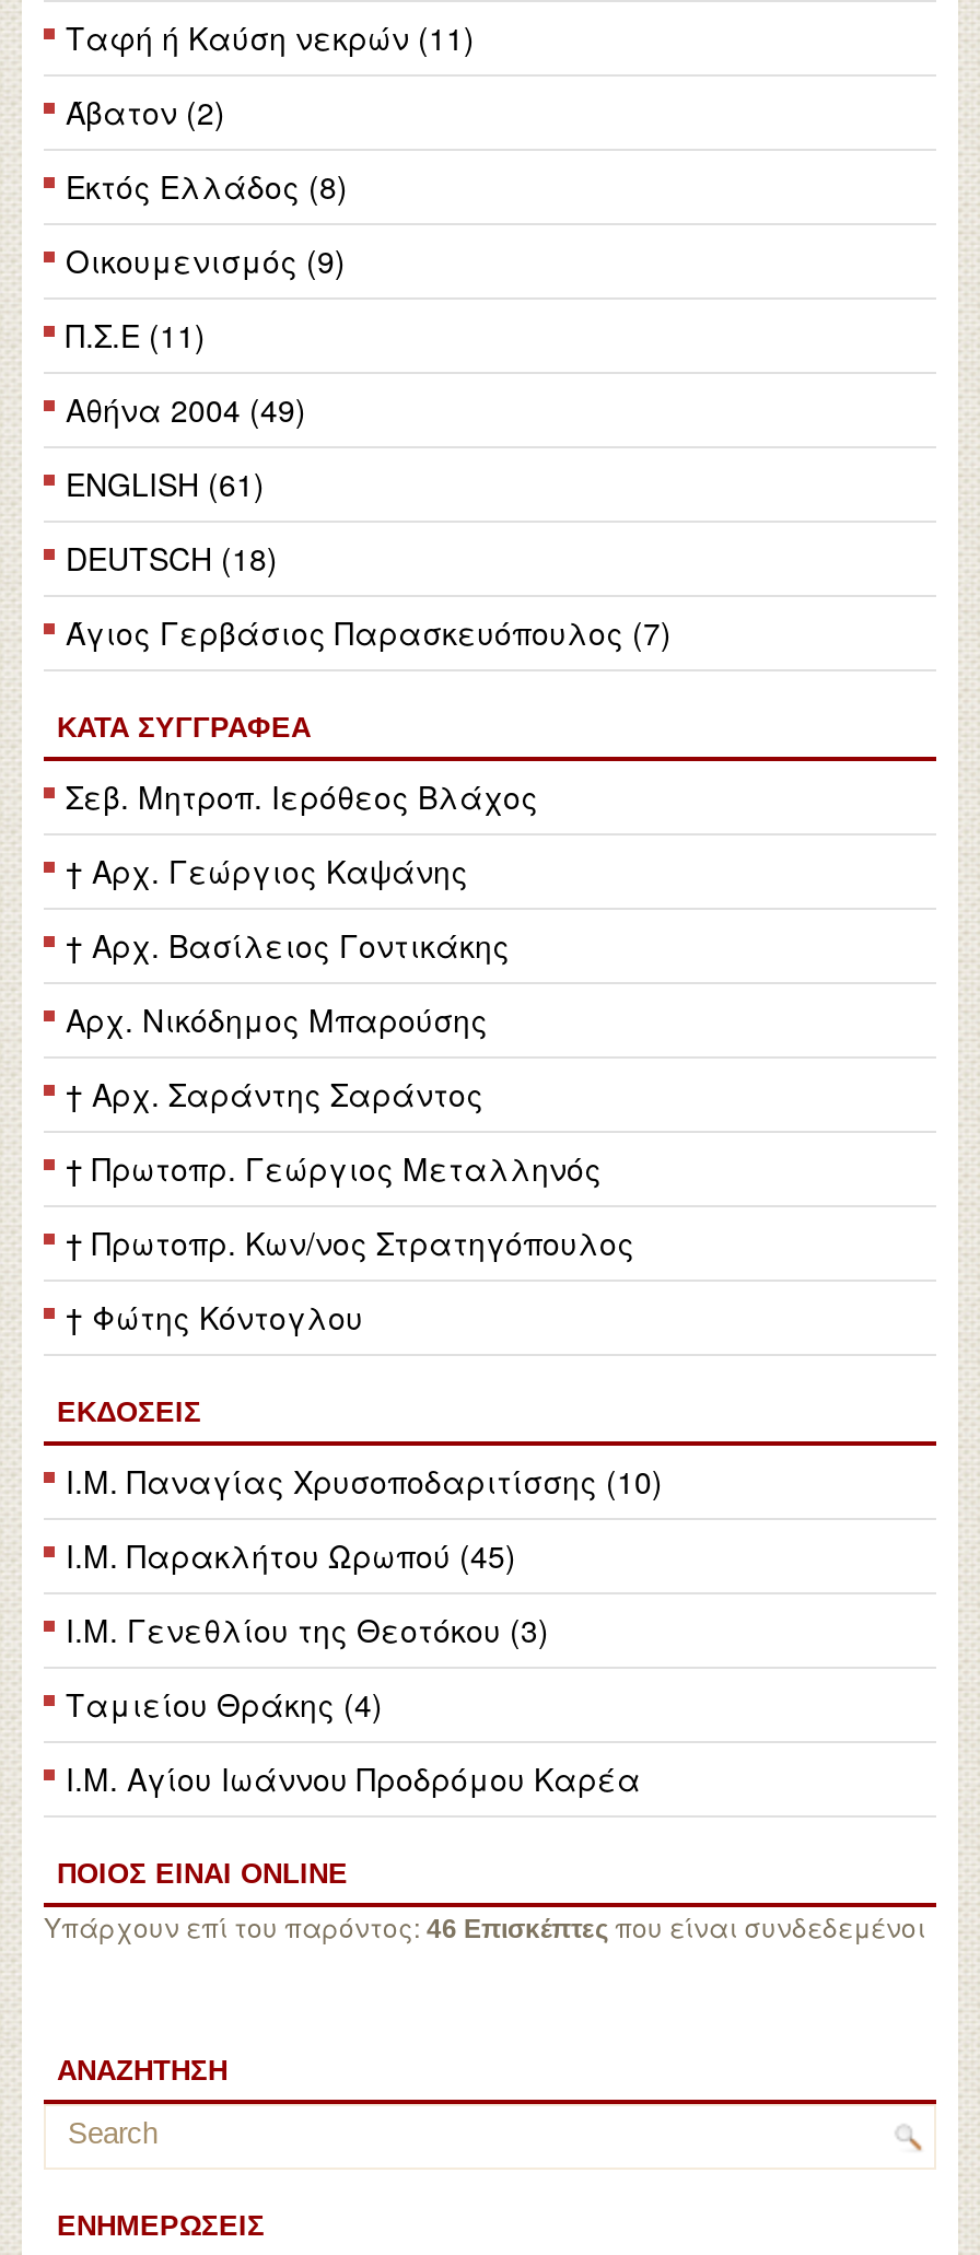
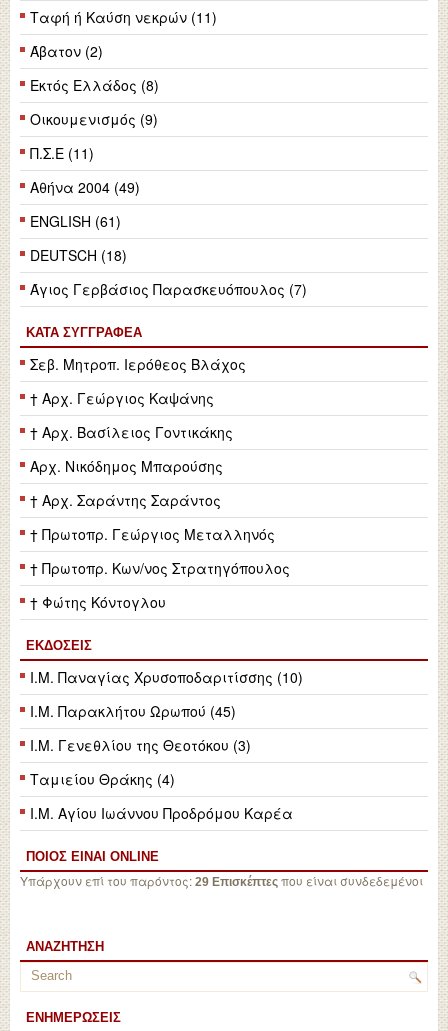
- Υπάρχουν επί του παρόντος:46 Επισκέπτεςπου είναι συνδεδεμένοι
+ Υπάρχουν επί του παρόντος:29 Επισκέπτεςπου είναι συνδεδεμένοι
